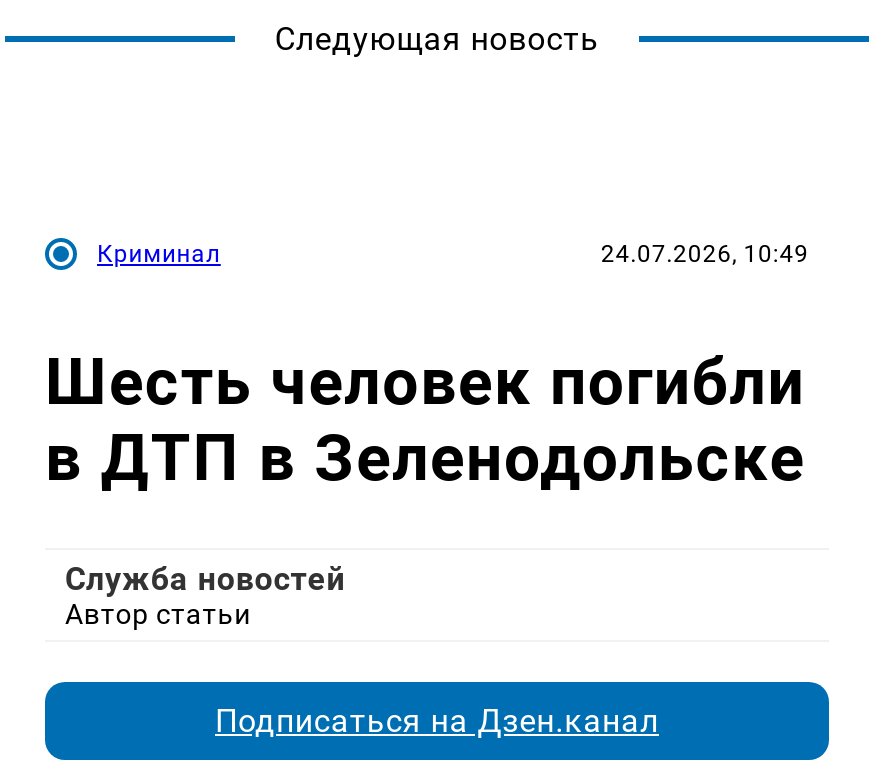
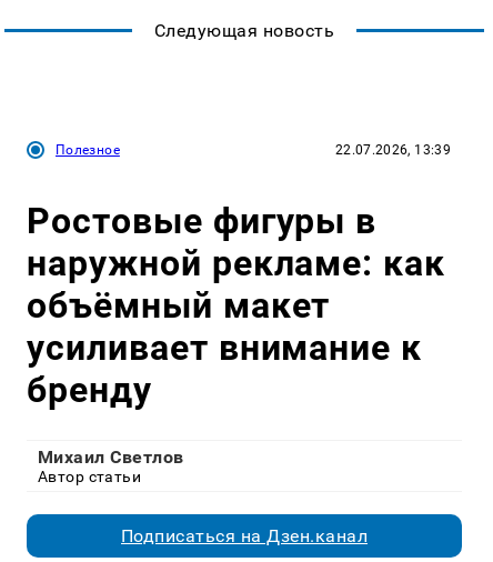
- Криминал
- 24.07.2026, 10:49
+ Полезное
+ 22.07.2026, 13:39

- Шесть человек погибли
- в ДТП в Зеленодольске
+ Ростовые фигуры в
+ наружной рекламе: как
+ объёмный макет
+ усиливает внимание к
+ бренду

- Служба новостей
+ Михаил Светлов
